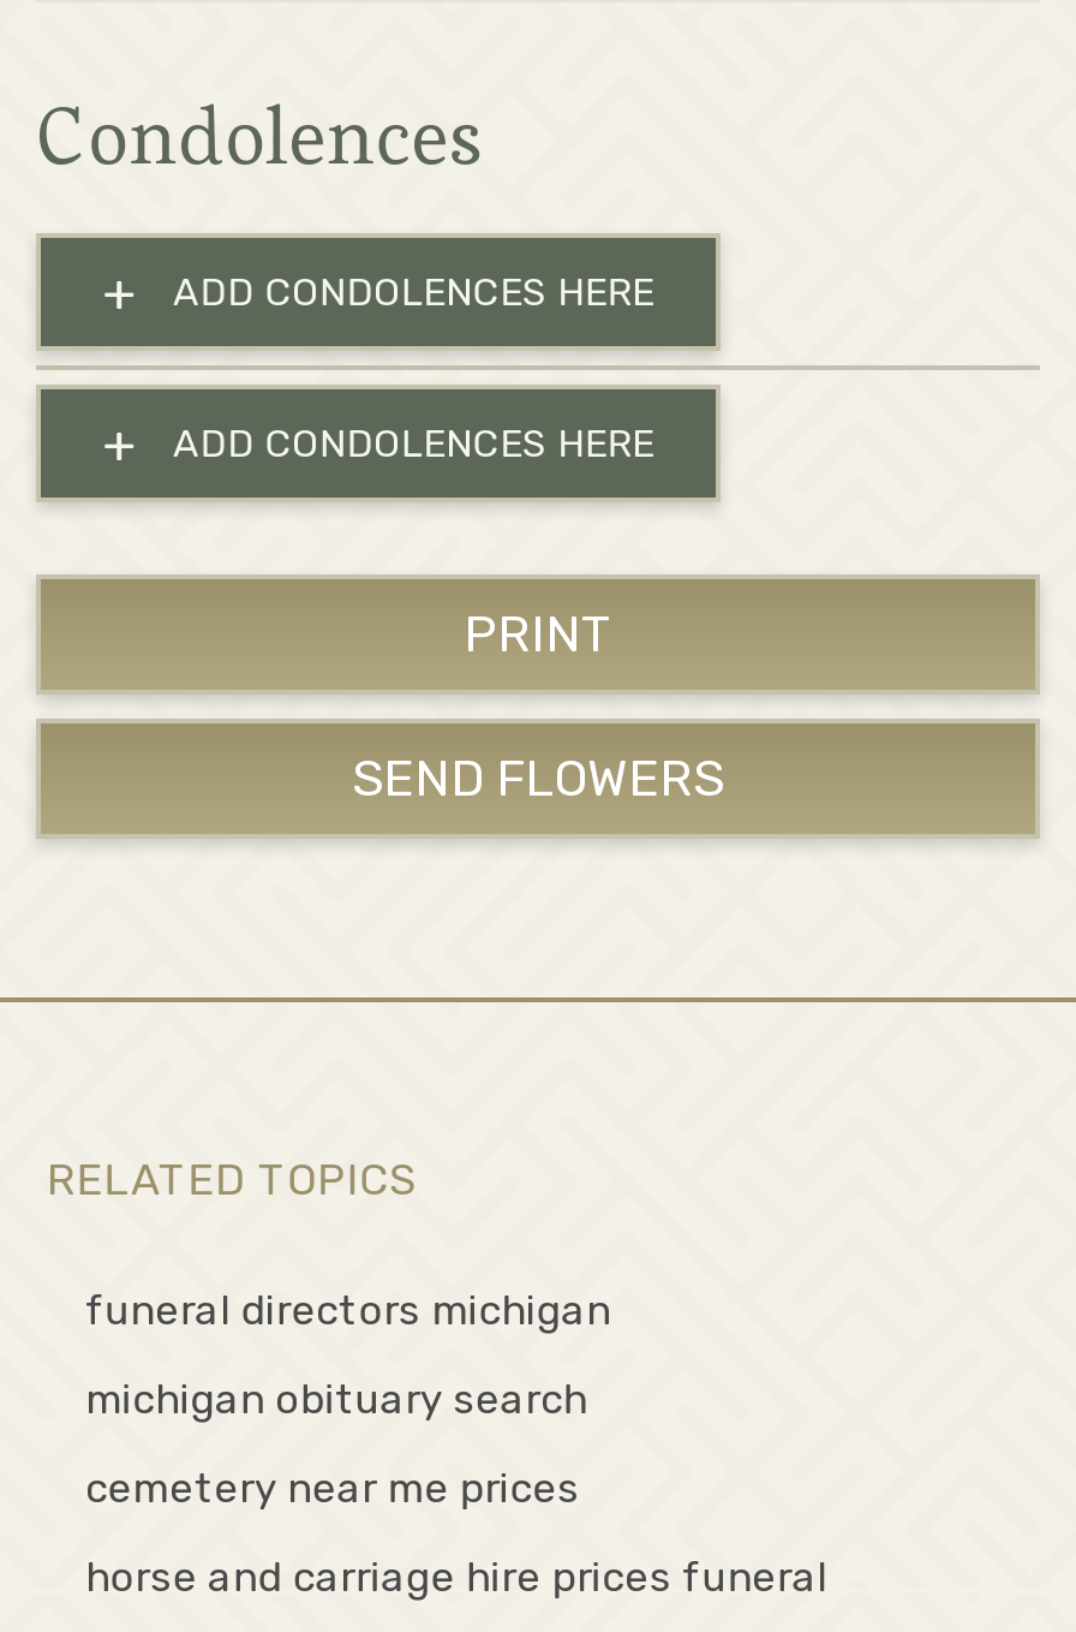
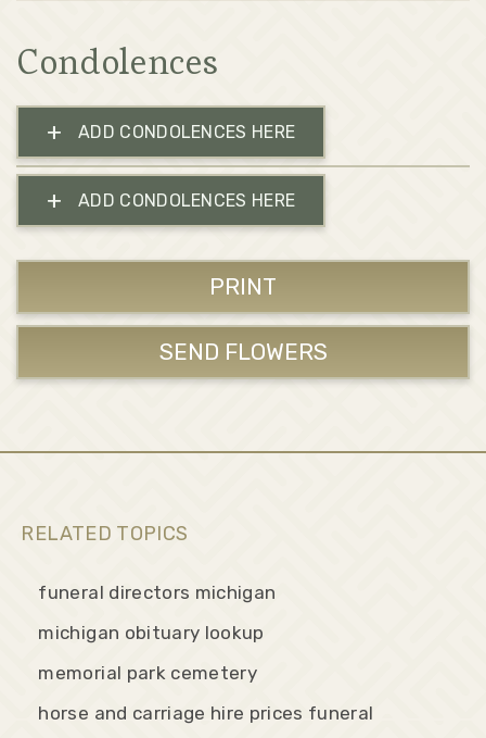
- michigan obituary search
+ michigan obituary lookup

- cemetery near me prices
+ memorial park cemetery
